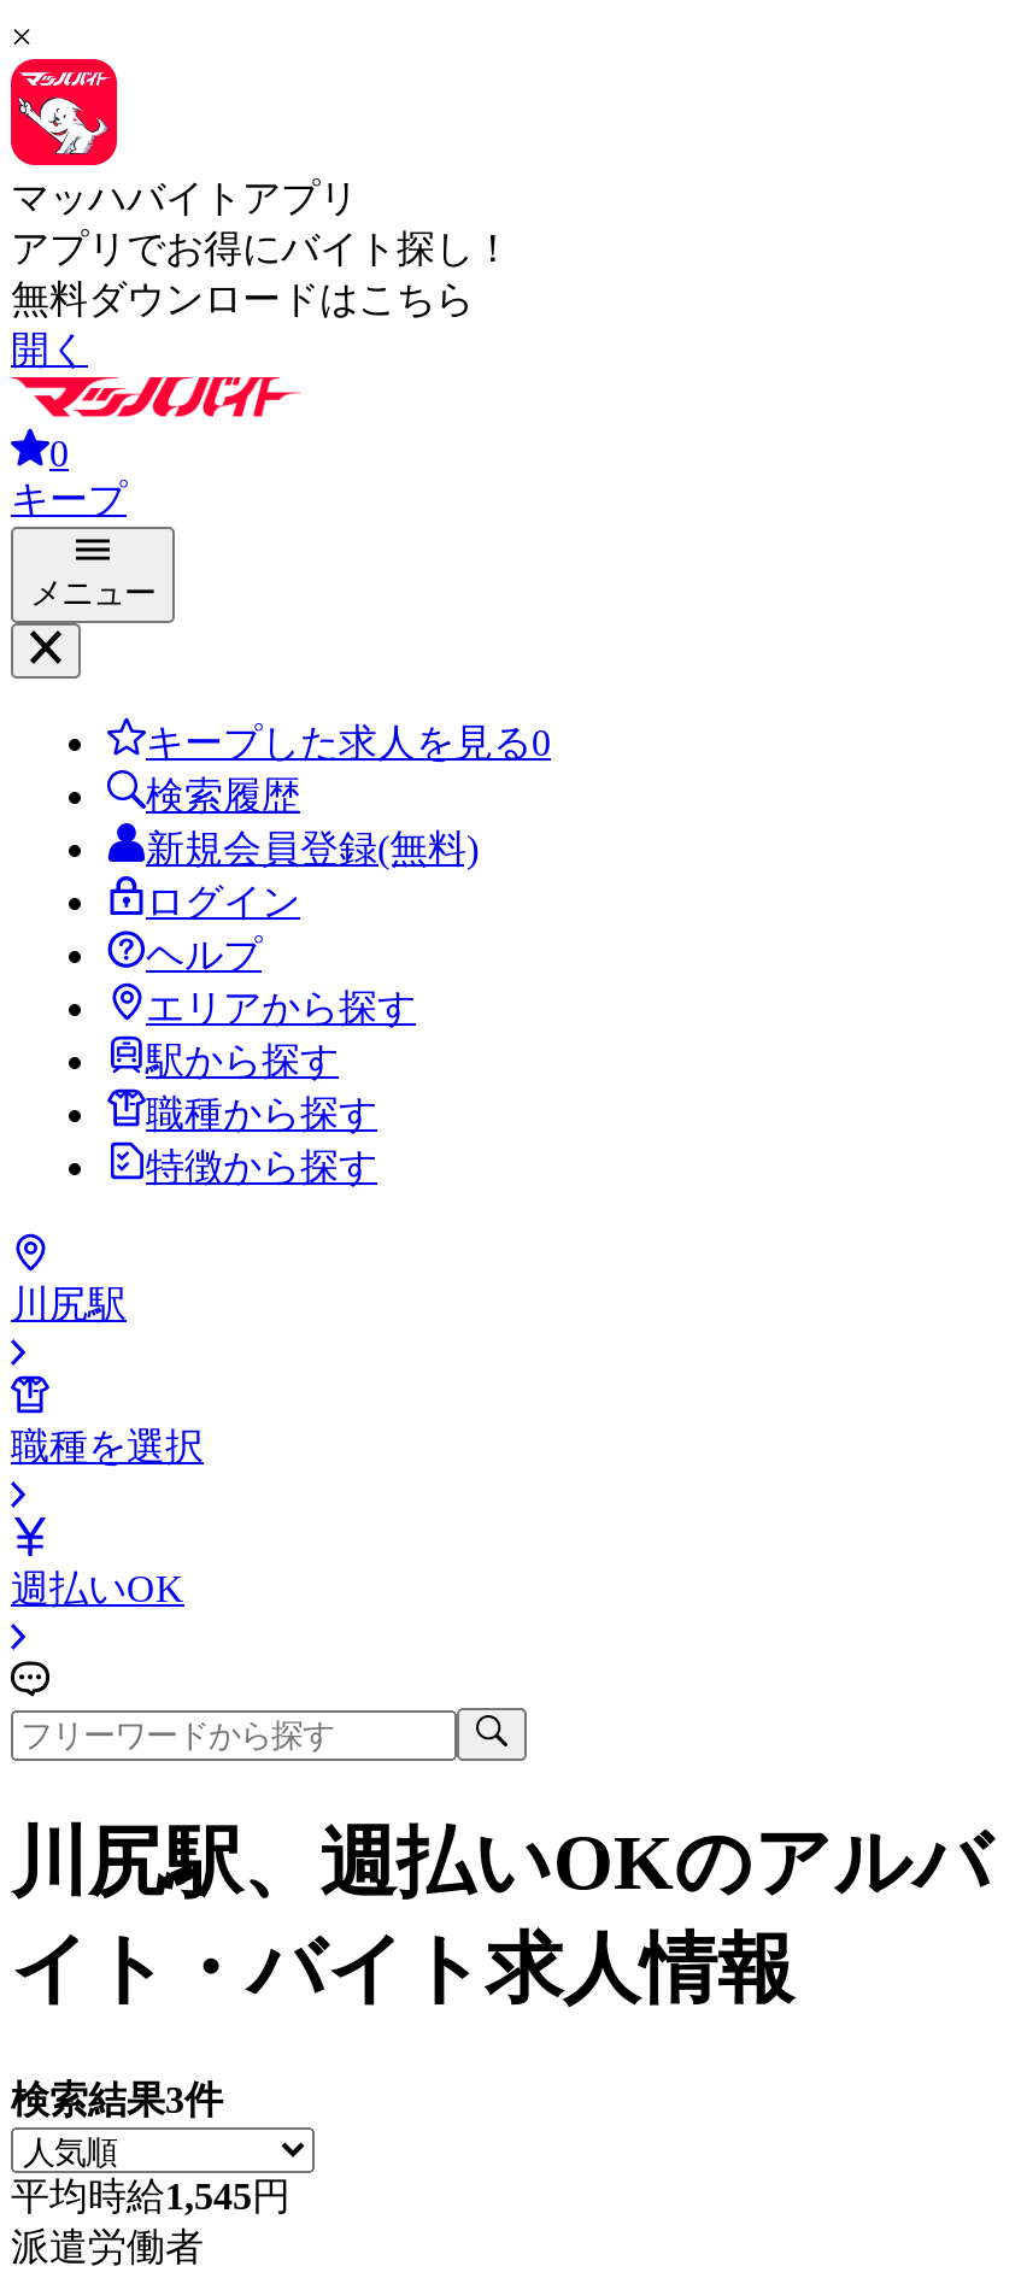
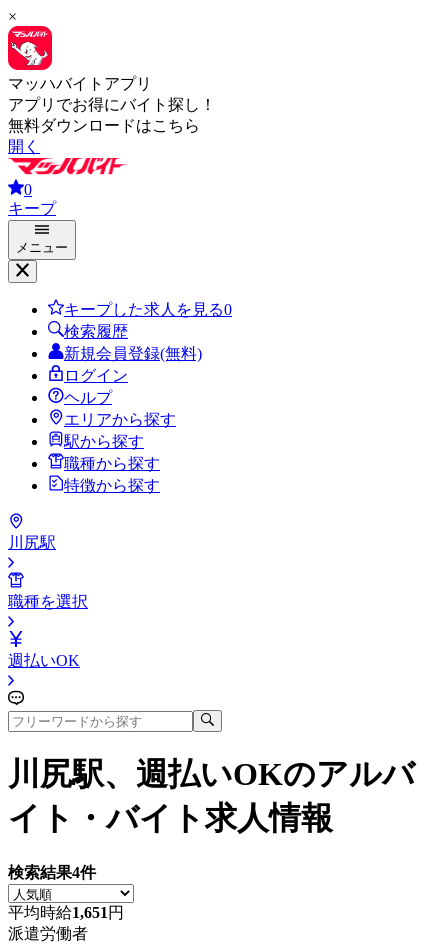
- 検索結果3件
+ 検索結果4件

- 平均時給1,545円
+ 平均時給1,651円
